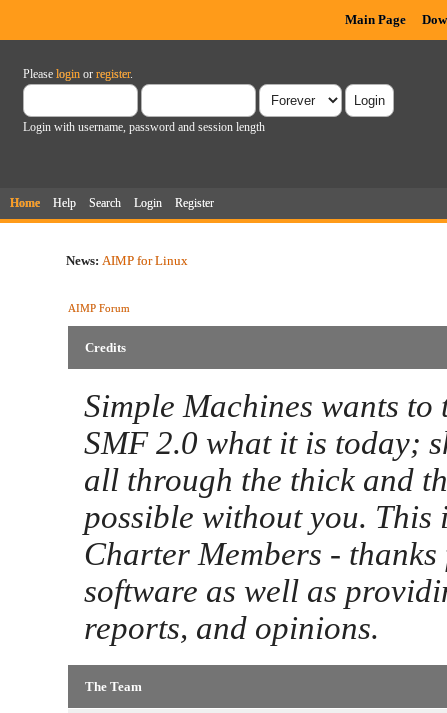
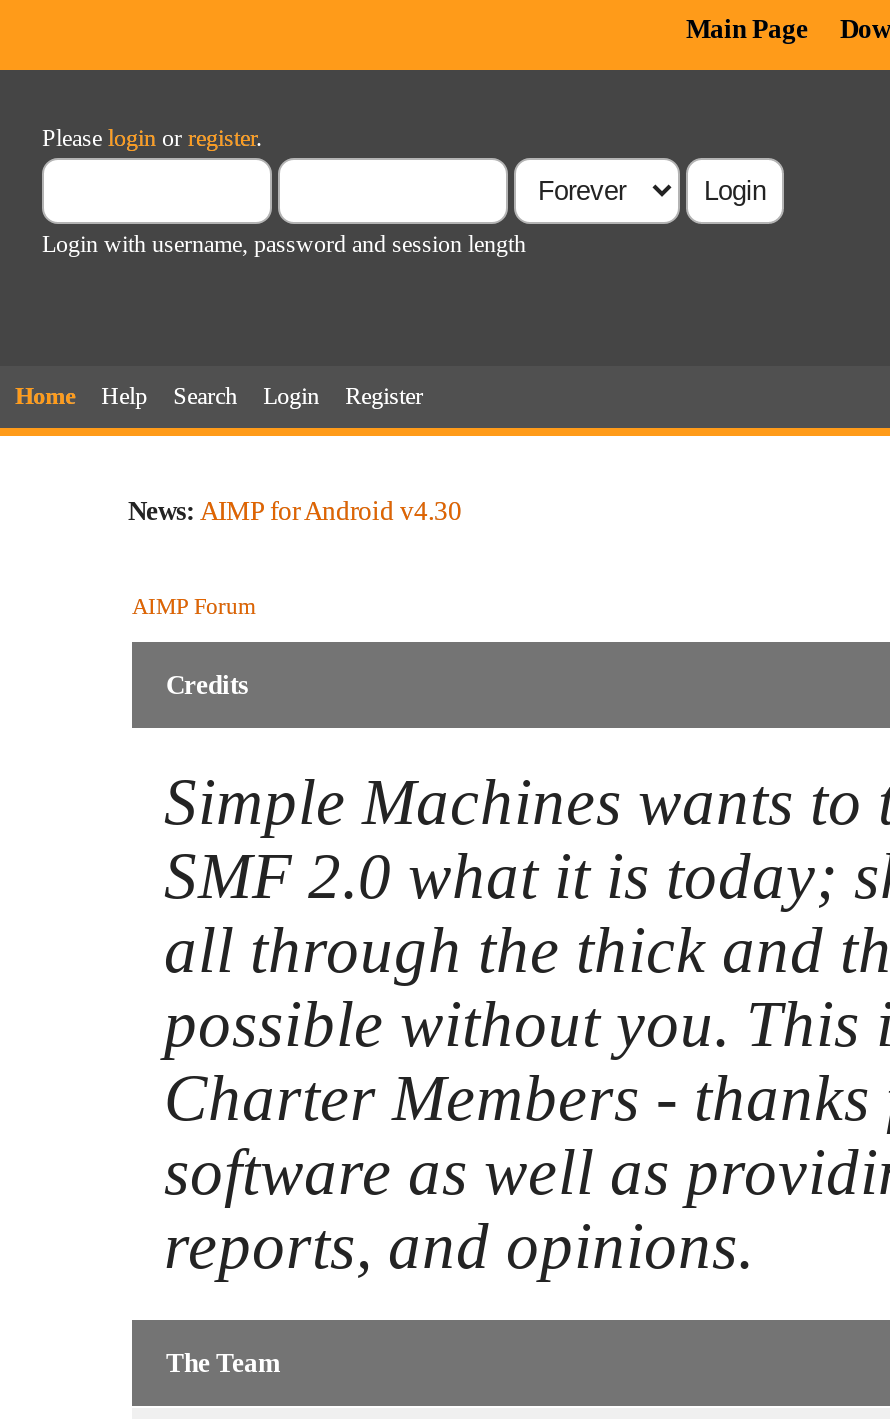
- News: AIMP for Linux
+ News: AIMP for Android v4.30
